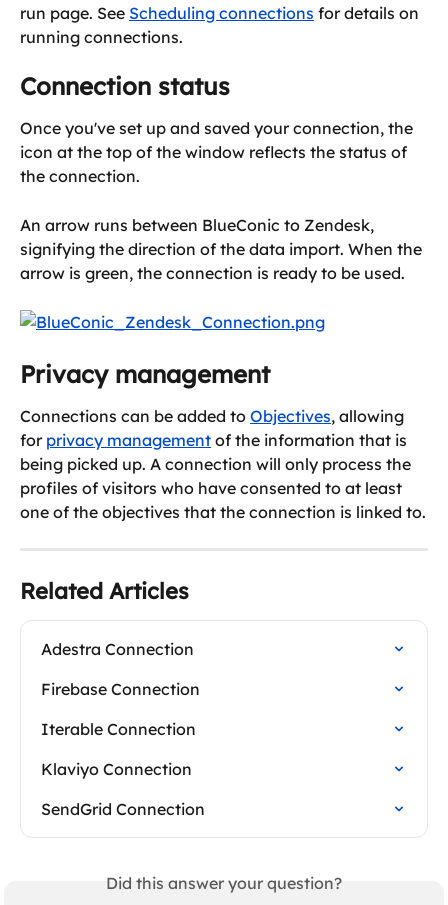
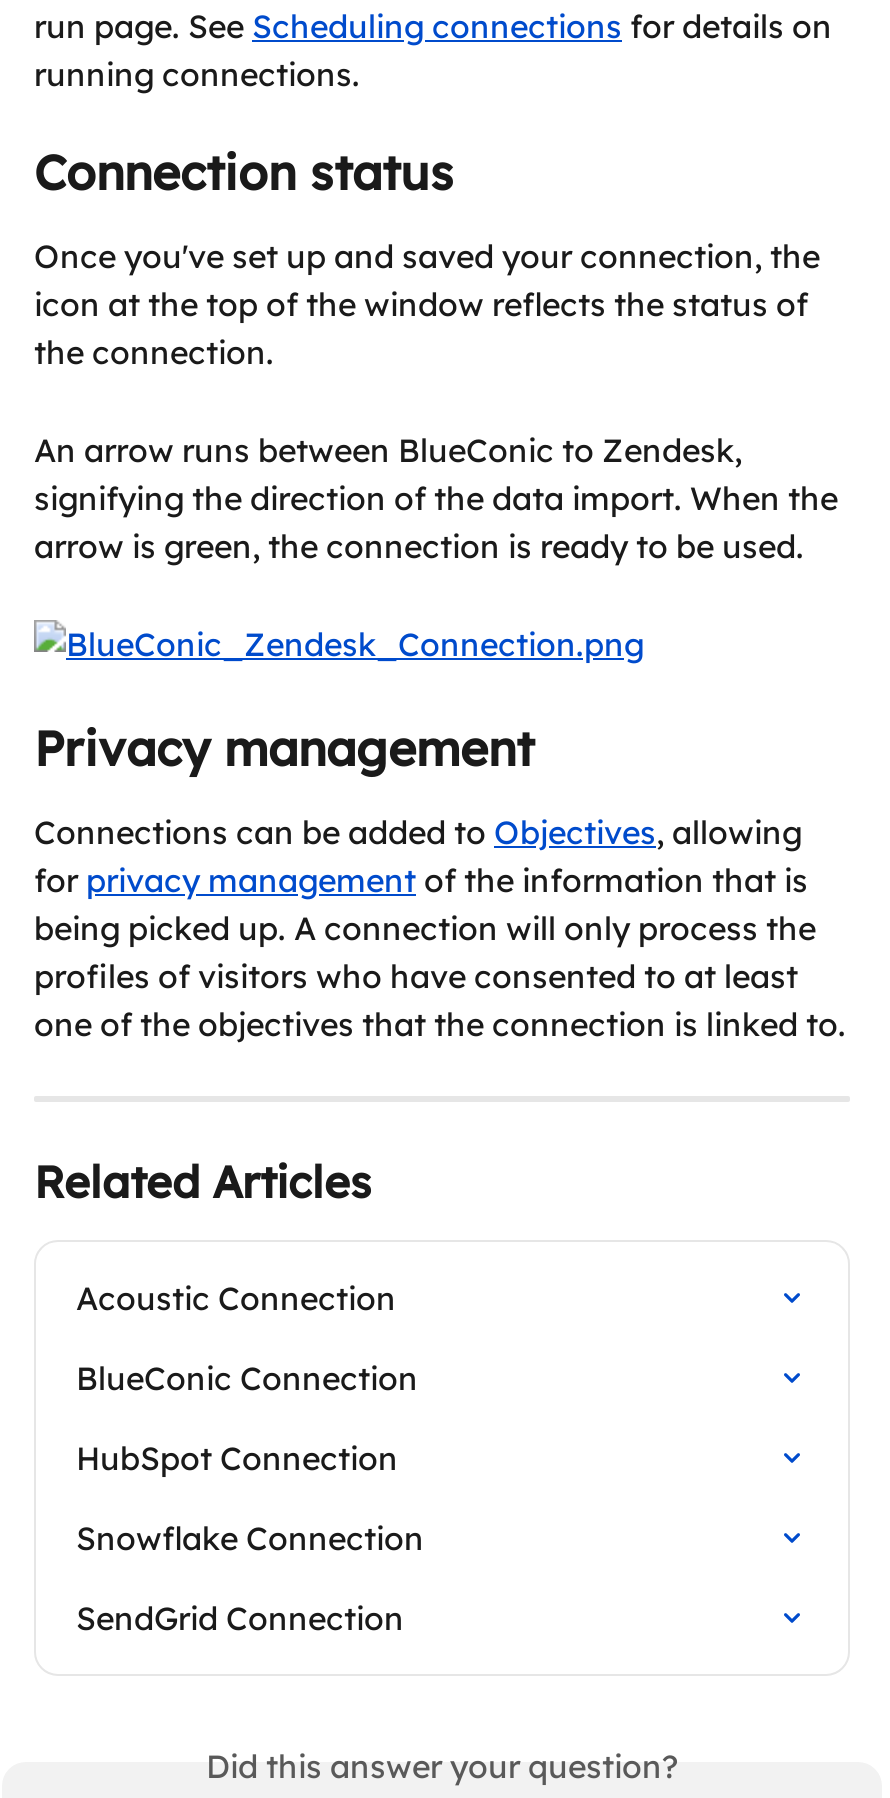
- Adestra Connection
+ Acoustic Connection

- Firebase Connection
+ BlueConic Connection

- Iterable Connection
+ HubSpot Connection

- Klaviyo Connection
+ Snowflake Connection
